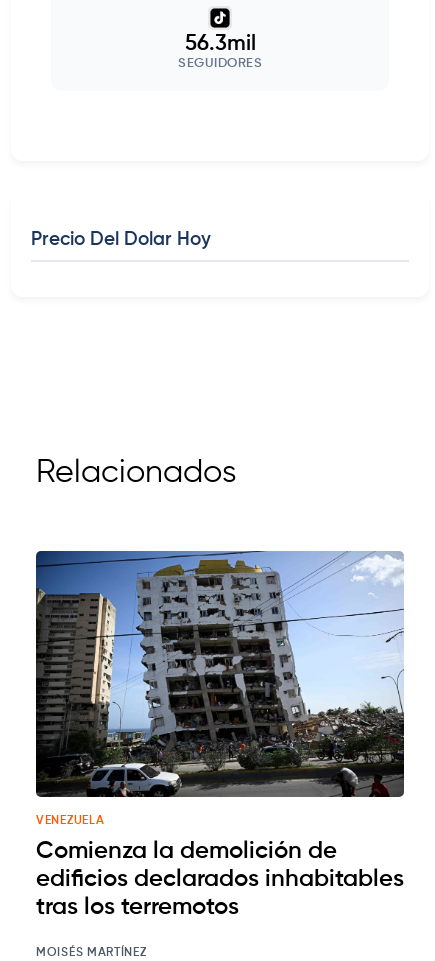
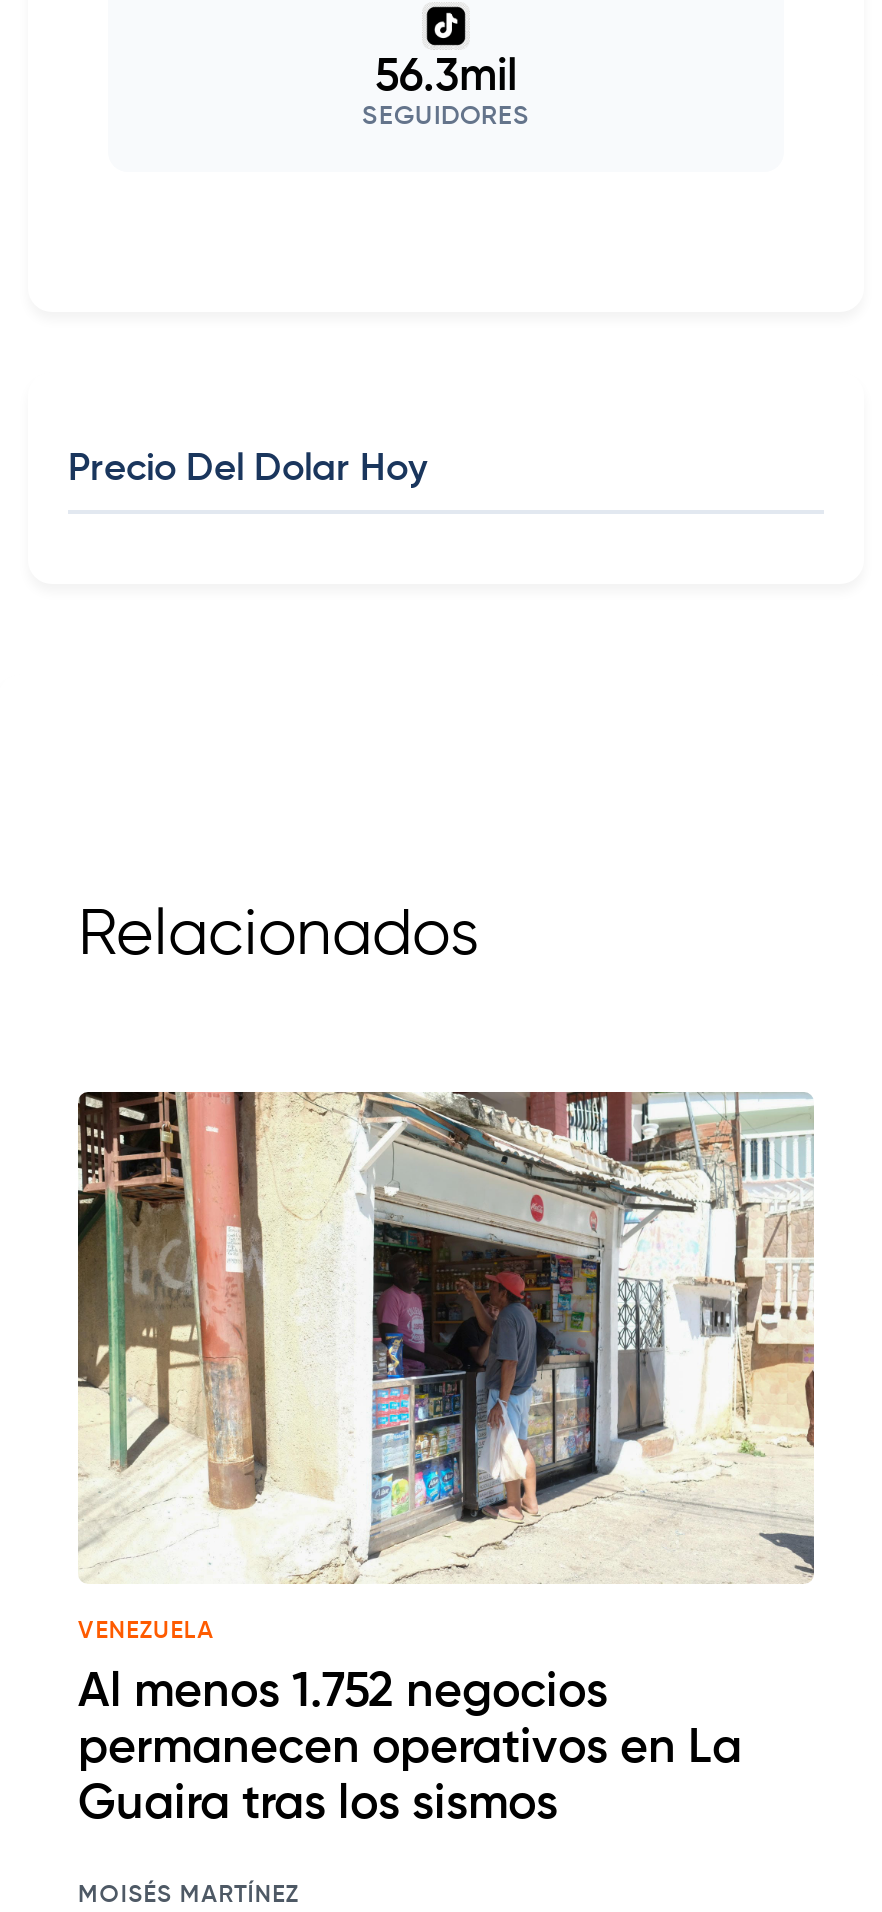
- [image]
+ [image]

- Comienza la demolición de
- edificios declarados inhabitables
- tras los terremotos
+ Al menos 1.752 negocios
+ permanecen operativos en La
+ Guaira tras los sismos
